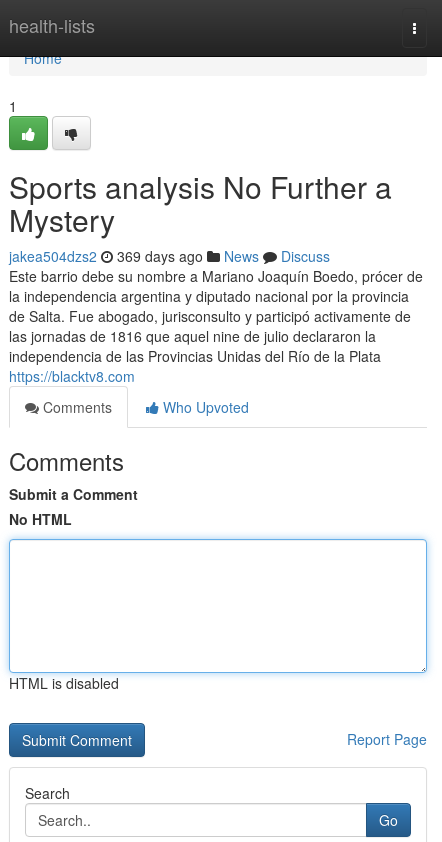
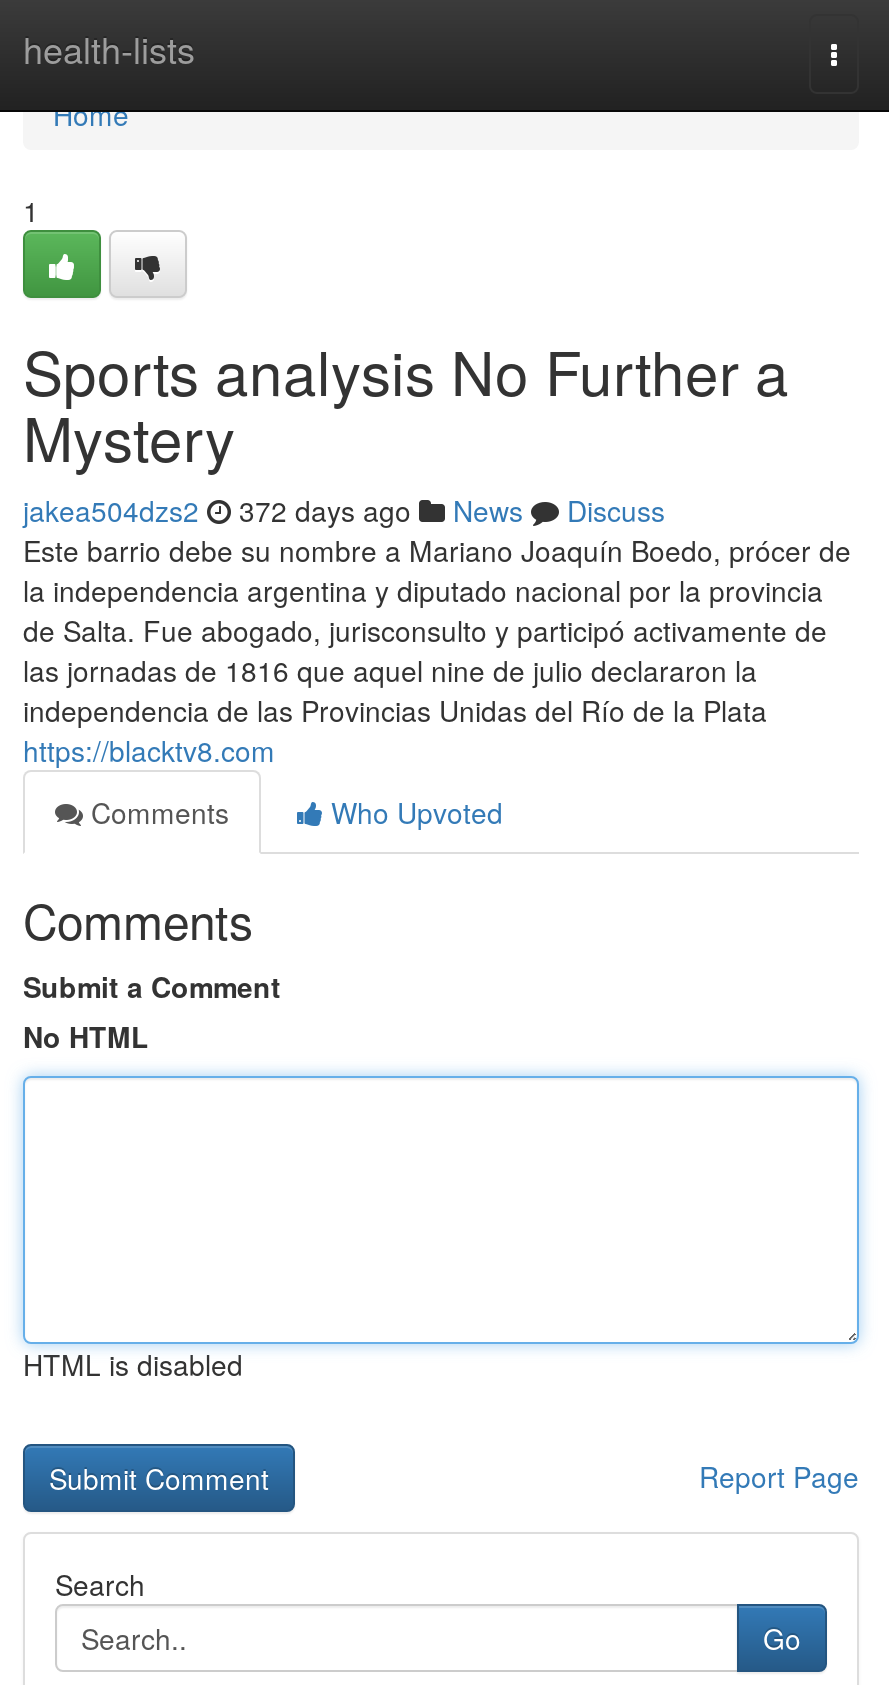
- jakea504dzs2 369 days ago News Discuss
+ jakea504dzs2 372 days ago News Discuss
